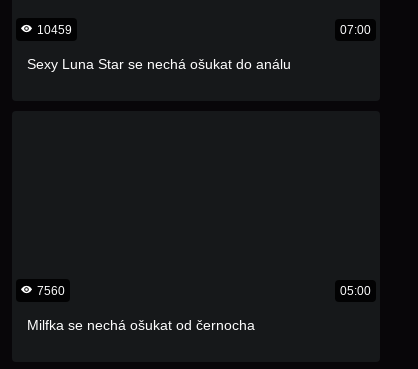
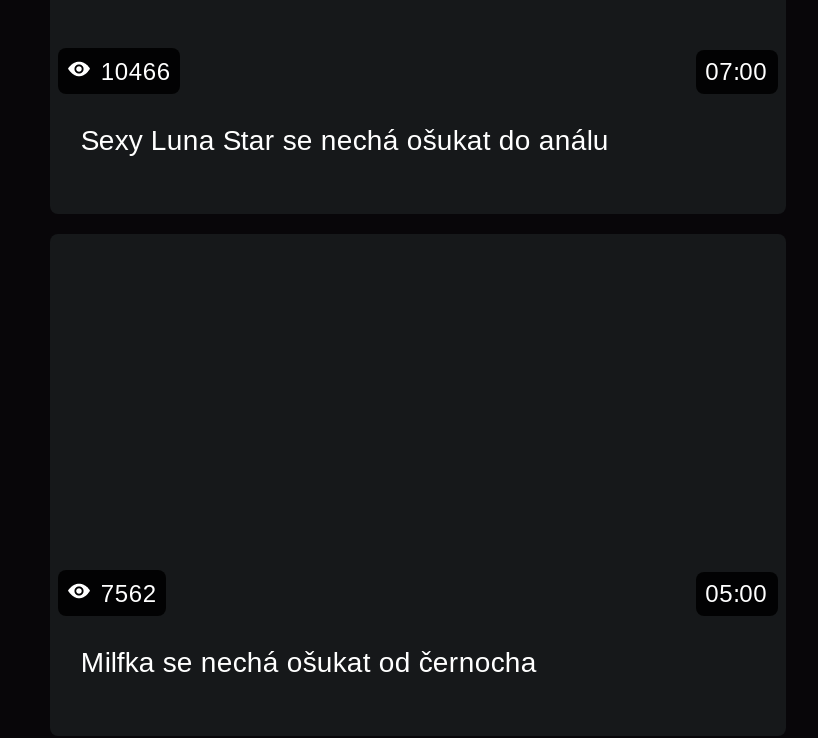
- 10459
+ 10466

- 7560
+ 7562
